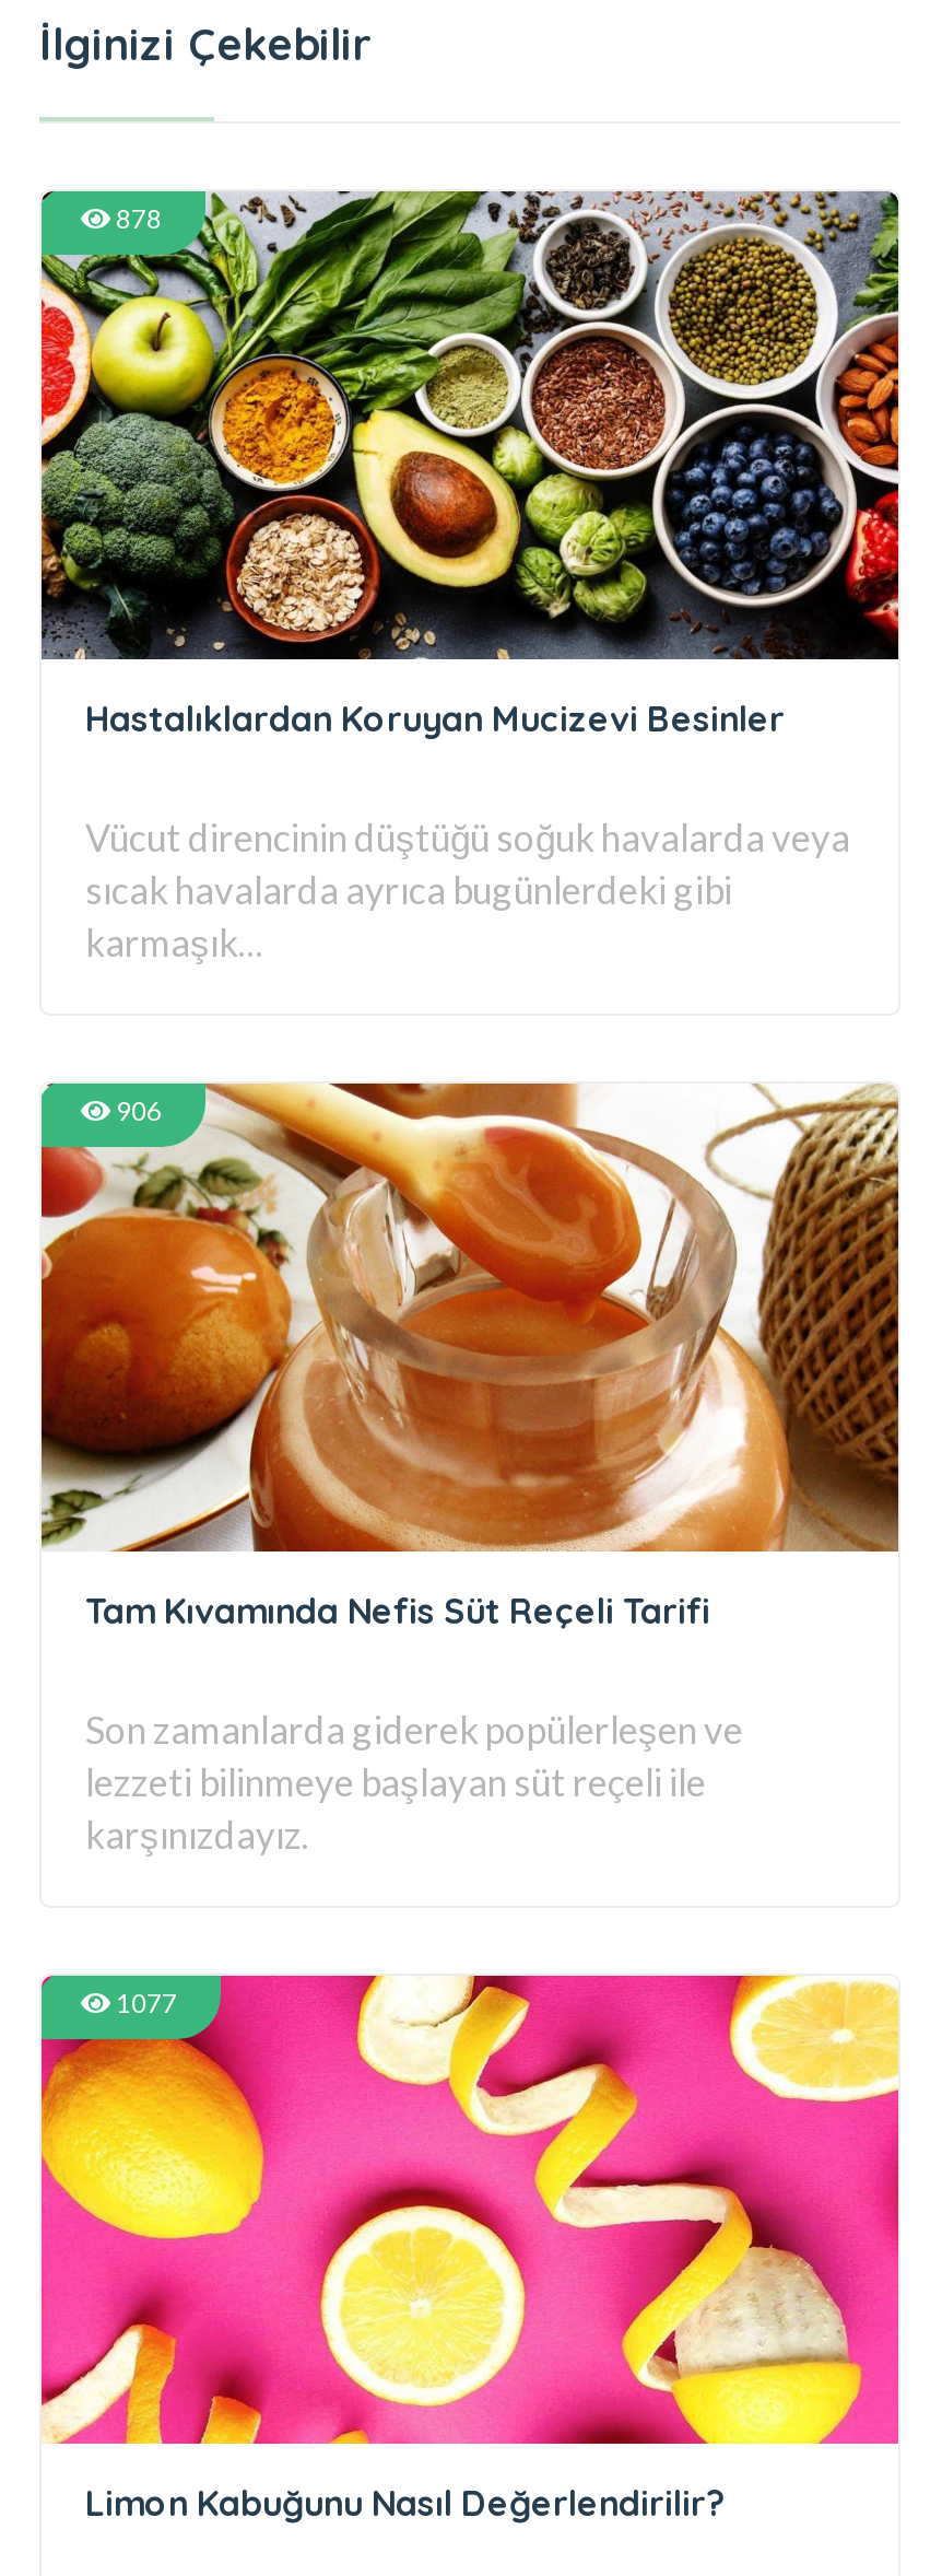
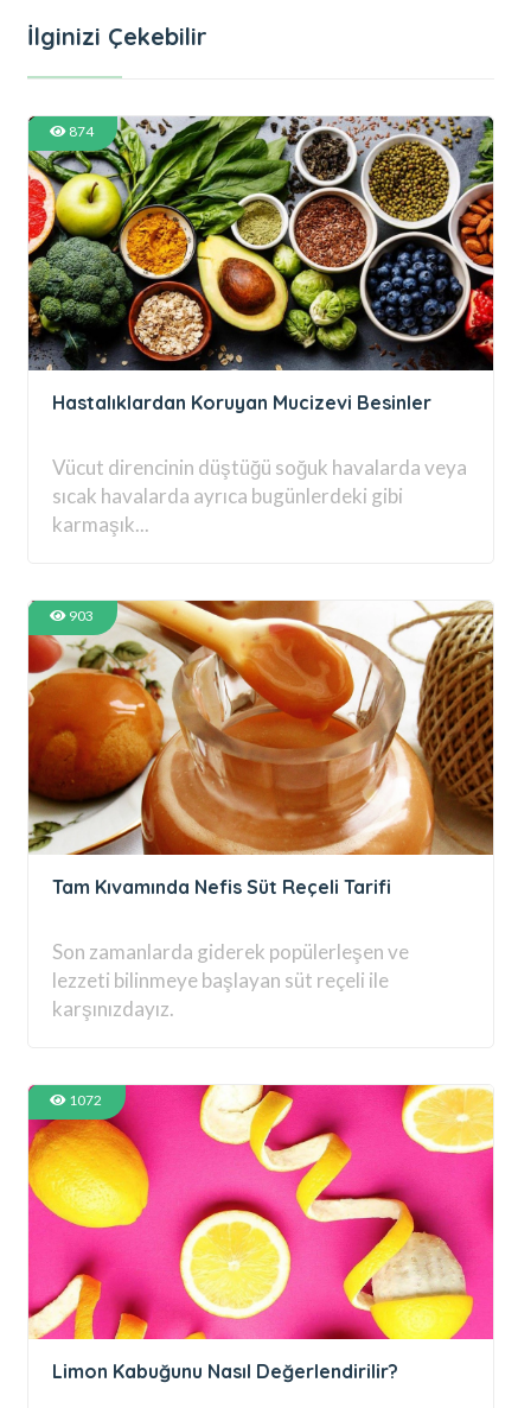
- 878
+ 874

- 906
+ 903

- 1077
+ 1072
